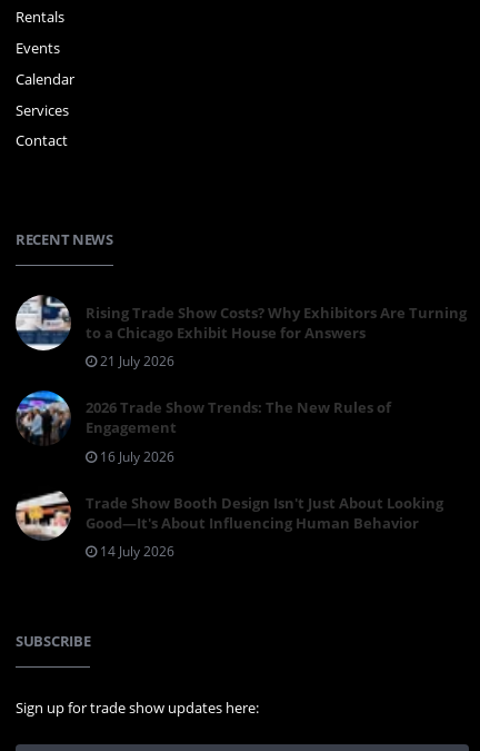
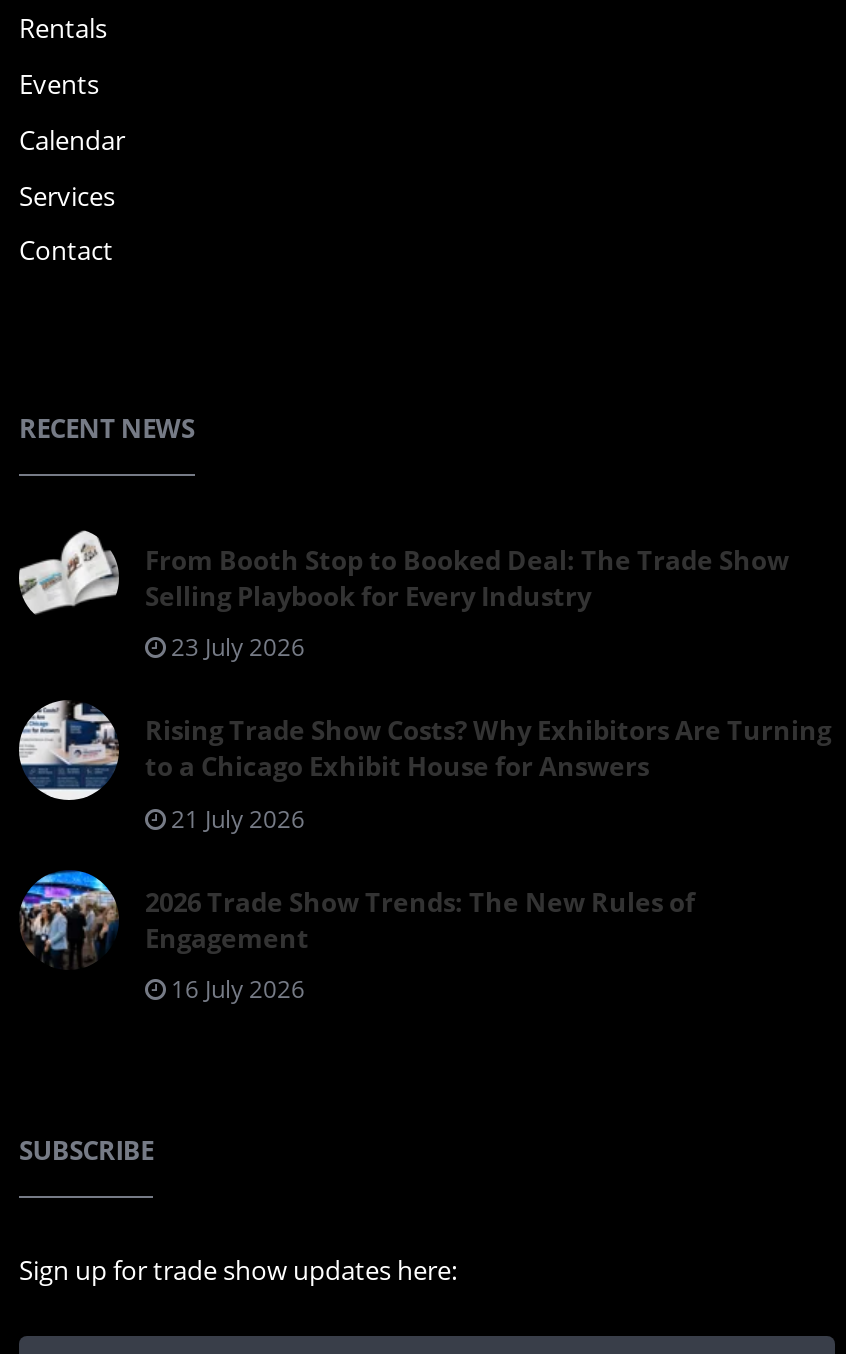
+ [image]
+ From Booth Stop to Booked Deal: The Trade Show
+ Selling Playbook for Every Industry
+ 23 July 2026

moved down: [image] | Rising Trade Show Costs? Why Exhibitors Are Turning | to a Chicago Exhibit House for Answers | 21 July 2026 | 2026 Trade Show Trends: The New Rules of | Engagement | 16 July 2026

- [image]
- Trade Show Booth Design Isn't Just About Looking
- Good—It's About Influencing Human Behavior
- 14 July 2026
